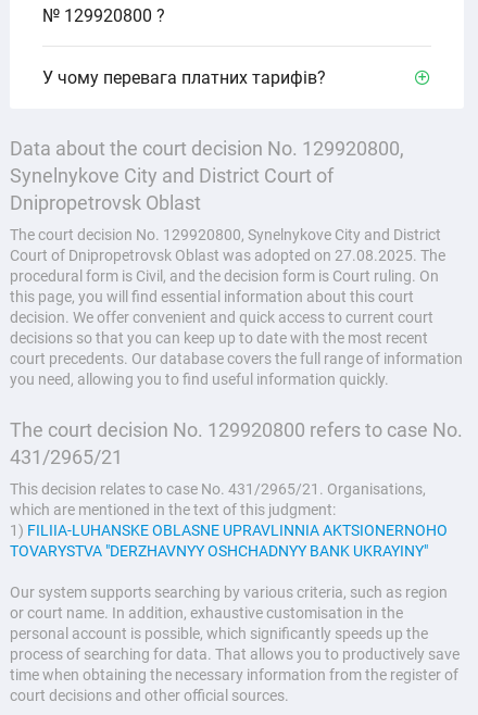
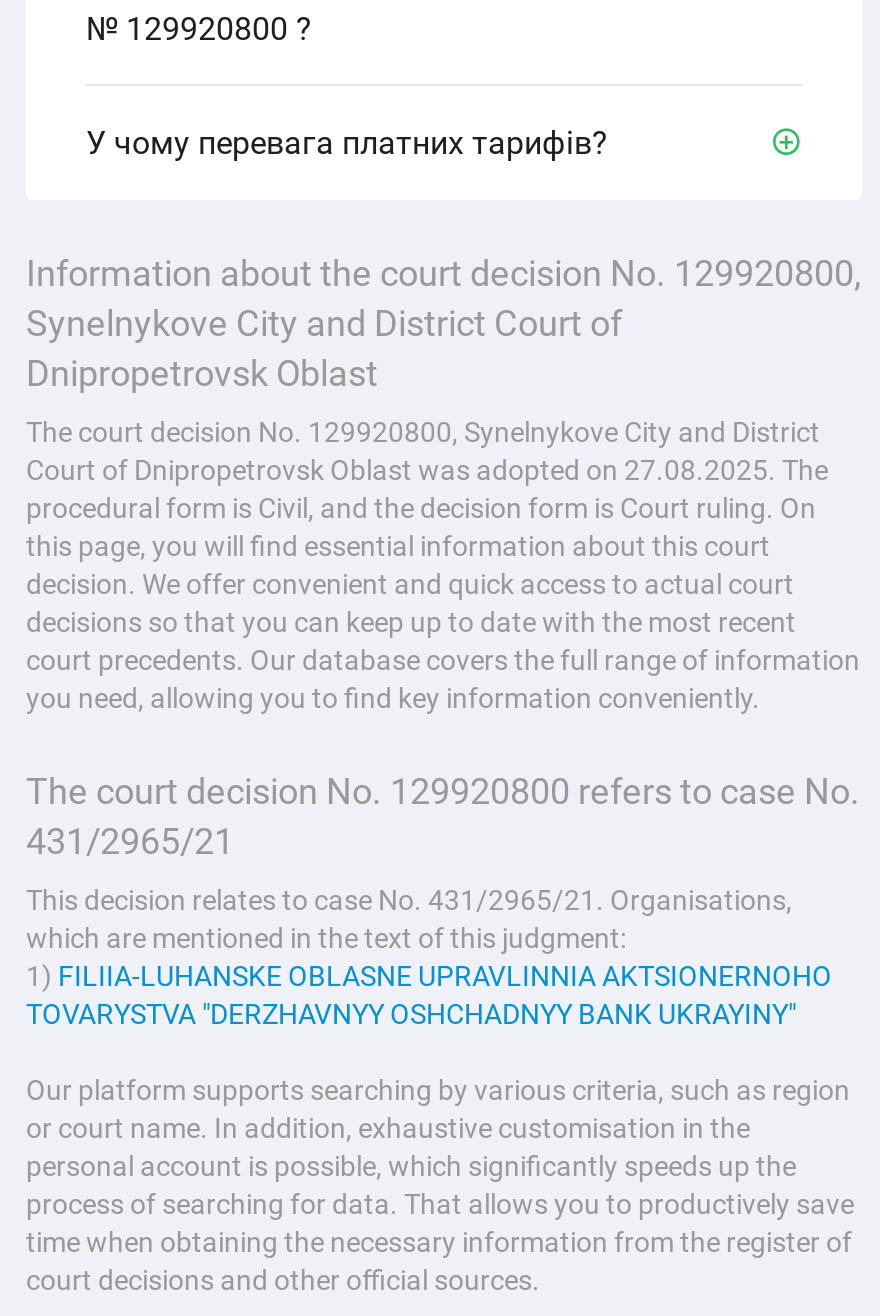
- Data about the court decision No. 129920800,
+ Information about the court decision No. 129920800,

- decision. We offer convenient and quick access to current court
+ decision. We offer convenient and quick access to actual court

- you need, allowing you to find useful information quickly.
+ you need, allowing you to find key information conveniently.

- Our system supports searching by various criteria, such as region
+ Our platform supports searching by various criteria, such as region
